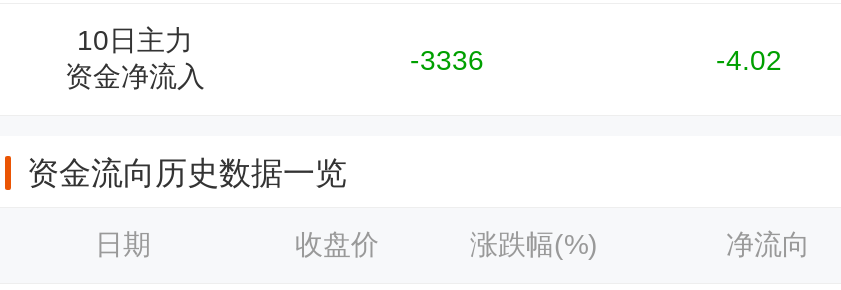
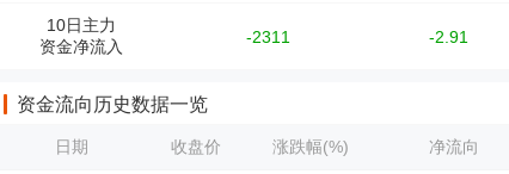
- -3336
+ -2311

- -4.02
+ -2.91
